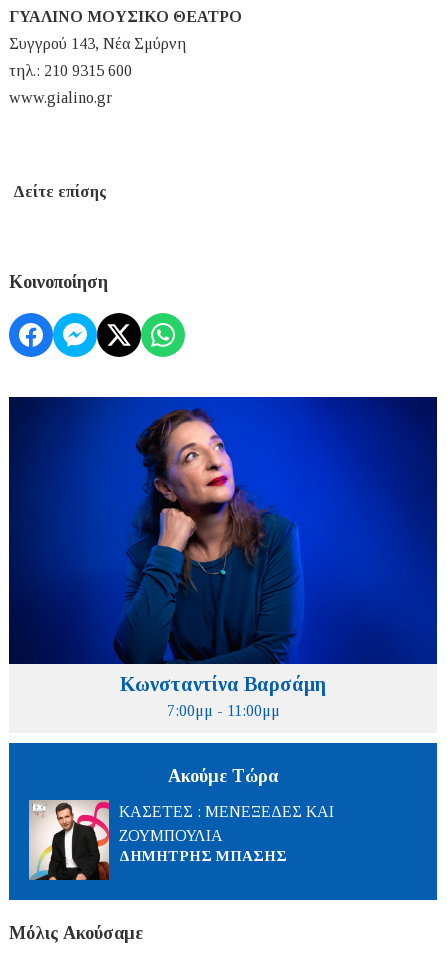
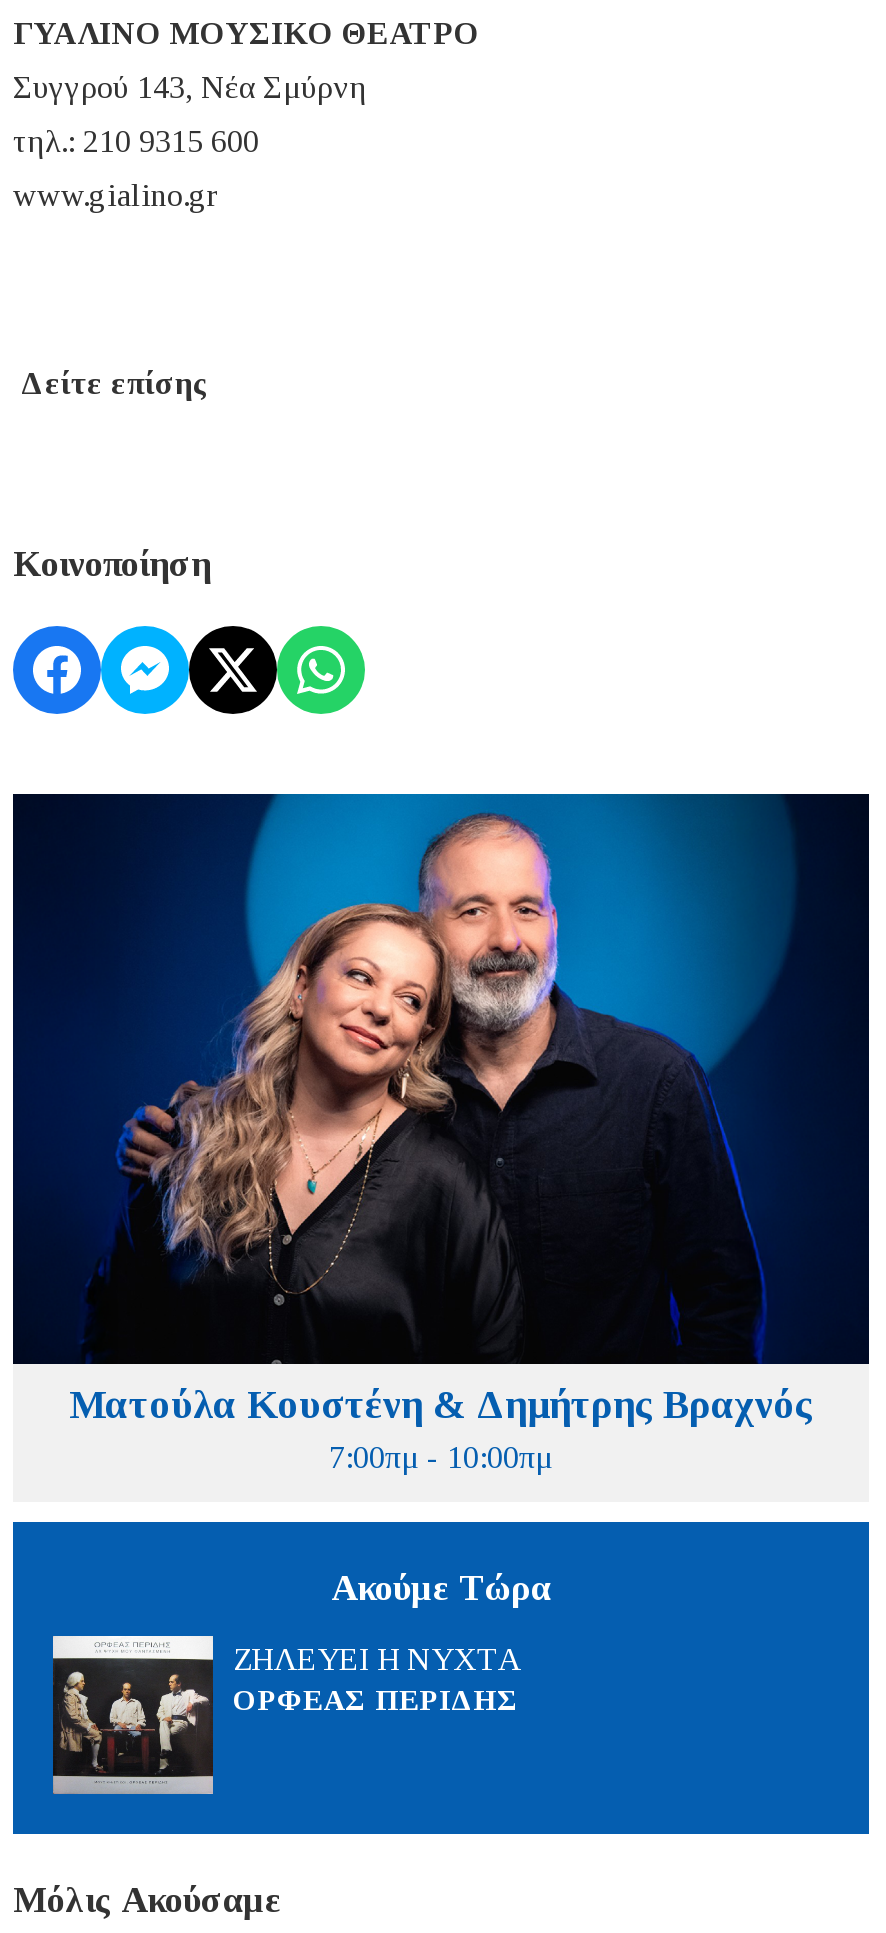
- [image]
- Κωνσταντίνα Βαρσάμη
- 7:00μμ - 11:00μμ
+ [image]
+ Ματούλα Κουστένη & Δημήτρης Βραχνός
+ 7:00πμ - 10:00πμ

- [image]
- ΚΑΣΕΤΕΣ : ΜΕΝΕΞΕΔΕΣ ΚΑΙ
- ΖΟΥΜΠΟΥΛΙΑ
- ΔΗΜΗΤΡΗΣ ΜΠΑΣΗΣ
+ [image]
+ ΖΗΛΕΥΕΙ Η ΝΥΧΤΑ
+ ΟΡΦΕΑΣ ΠΕΡΙΔΗΣ
